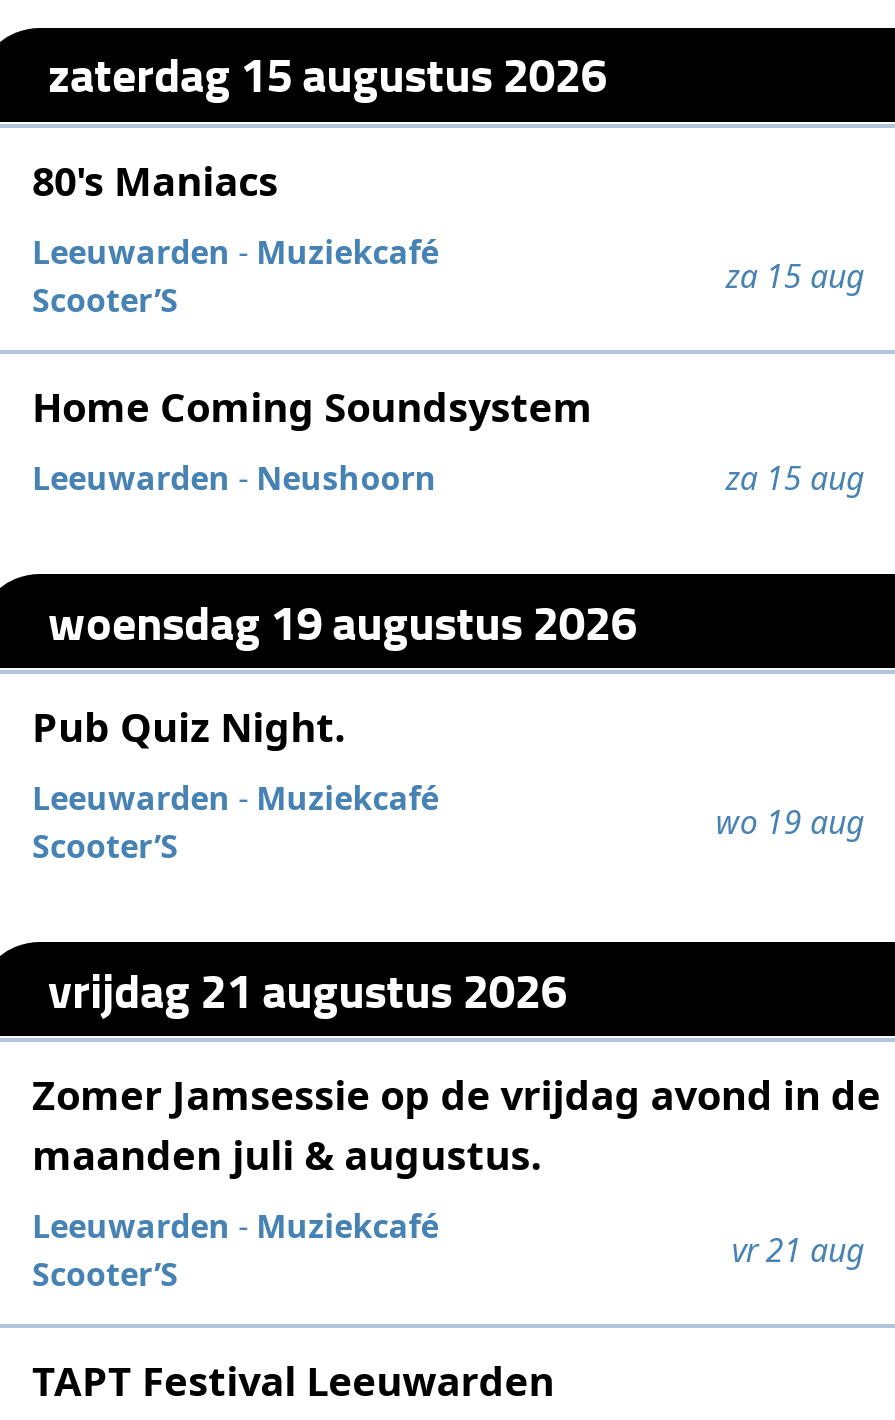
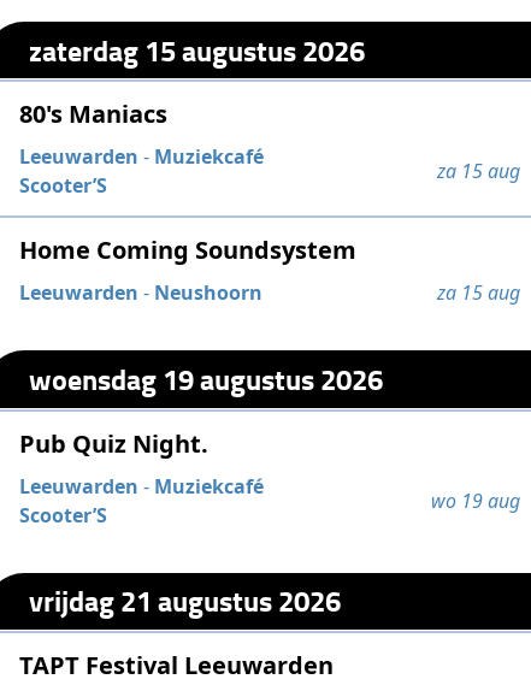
- Zomer Jamsessie op de vrijdag avond in de
- maanden juli & augustus.
- Leeuwarden - Muziekcafé
- Scooter’S

- vr 21 aug
